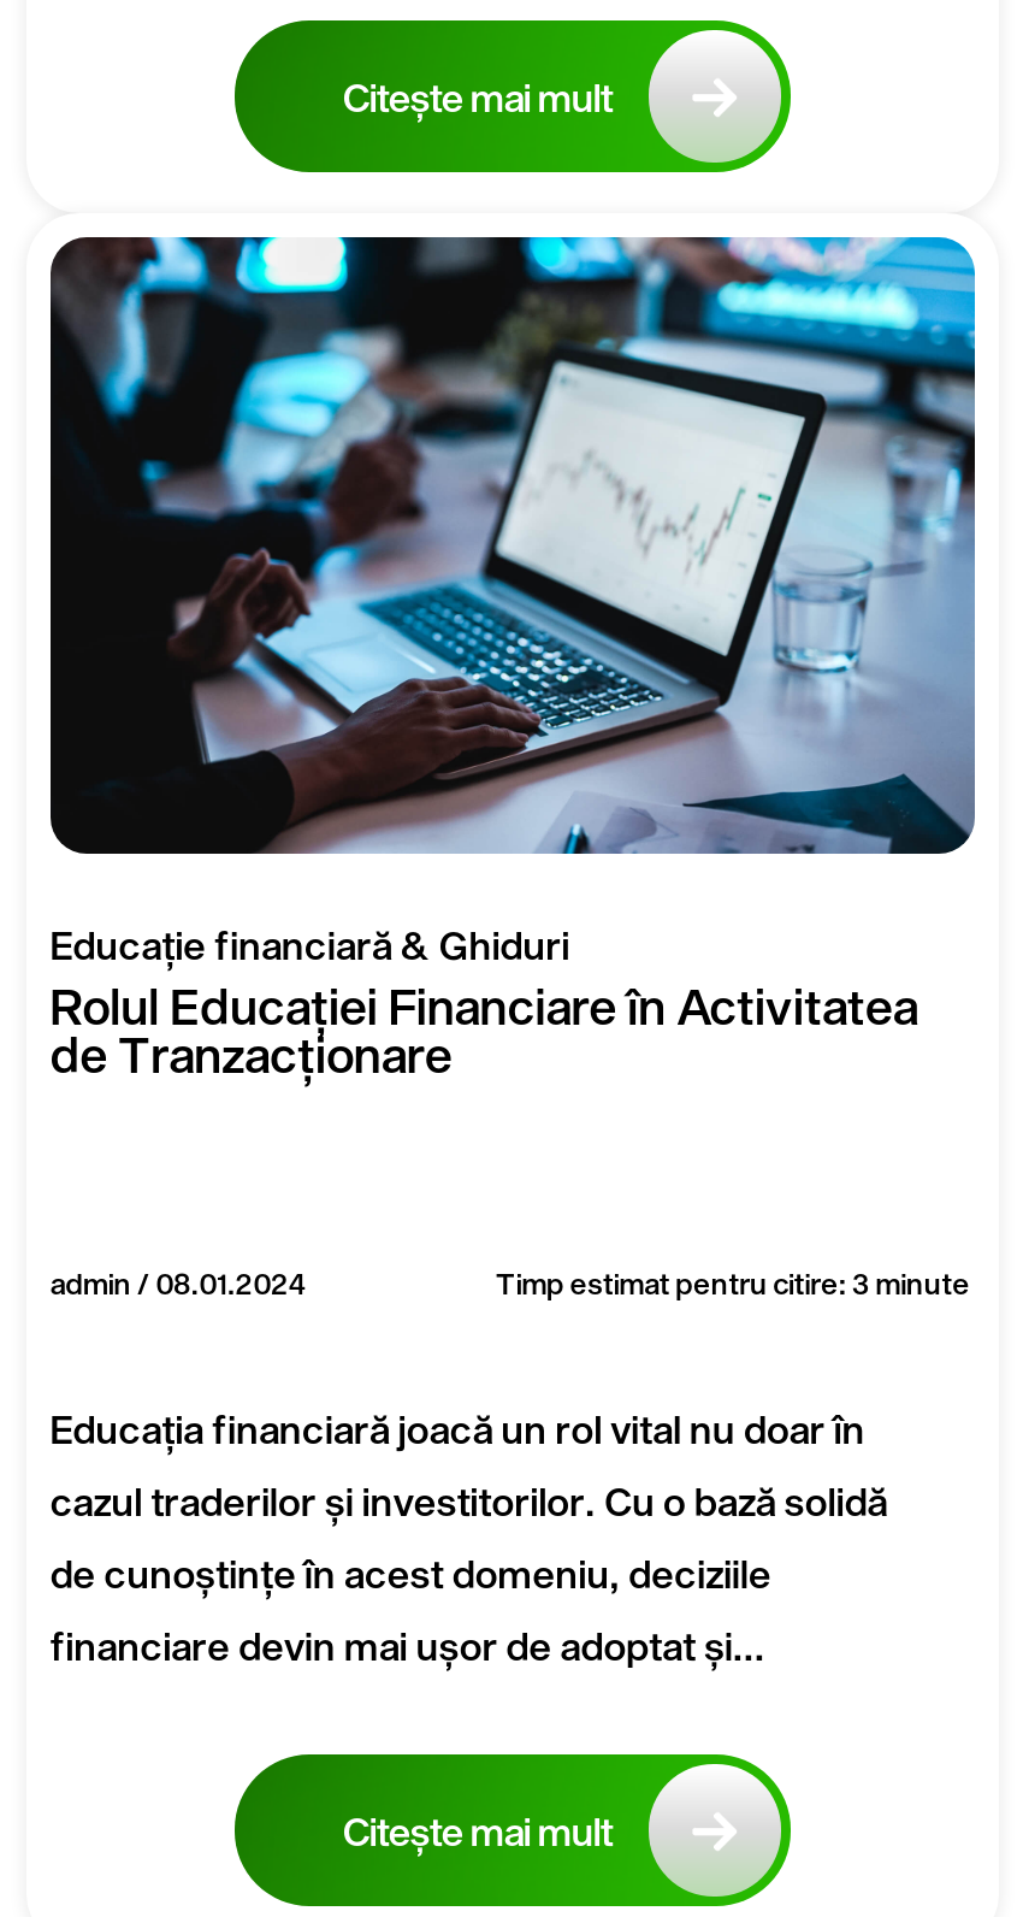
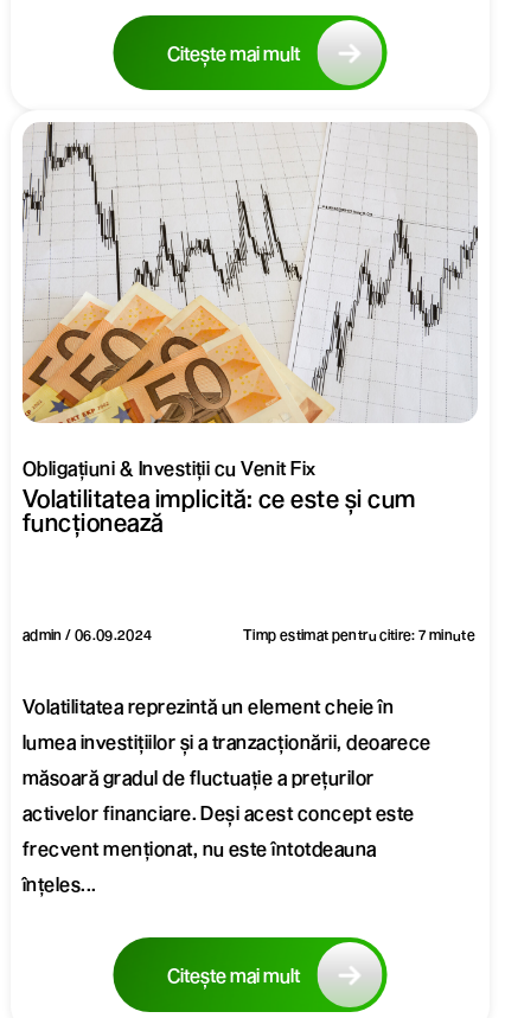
- [image]
- Educație financiară & Ghiduri
- Rolul Educației Financiare în Activitatea
- de Tranzacționare
+ [image]
+ Obligațiuni & Investiții cu Venit Fix
+ Volatilitatea implicită: ce este și cum
+ funcționează

- admin / 08.01.2024
- Timp estimat pentru citire: 3 minute
- Educația financiară joacă un rol vital nu doar în
- cazul traderilor și investitorilor. Cu o bază solidă
- de cunoștințe în acest domeniu, deciziile
- financiare devin mai ușor de adoptat și...
+ admin / 06.09.2024
+ Timp estimat pentru citire: 7 minute
+ Volatilitatea reprezintă un element cheie în
+ lumea investițiilor și a tranzacționării, deoarece
+ măsoară gradul de fluctuație a prețurilor
+ activelor financiare. Deși acest concept este
+ frecvent menționat, nu este întotdeauna
+ înțeles...
